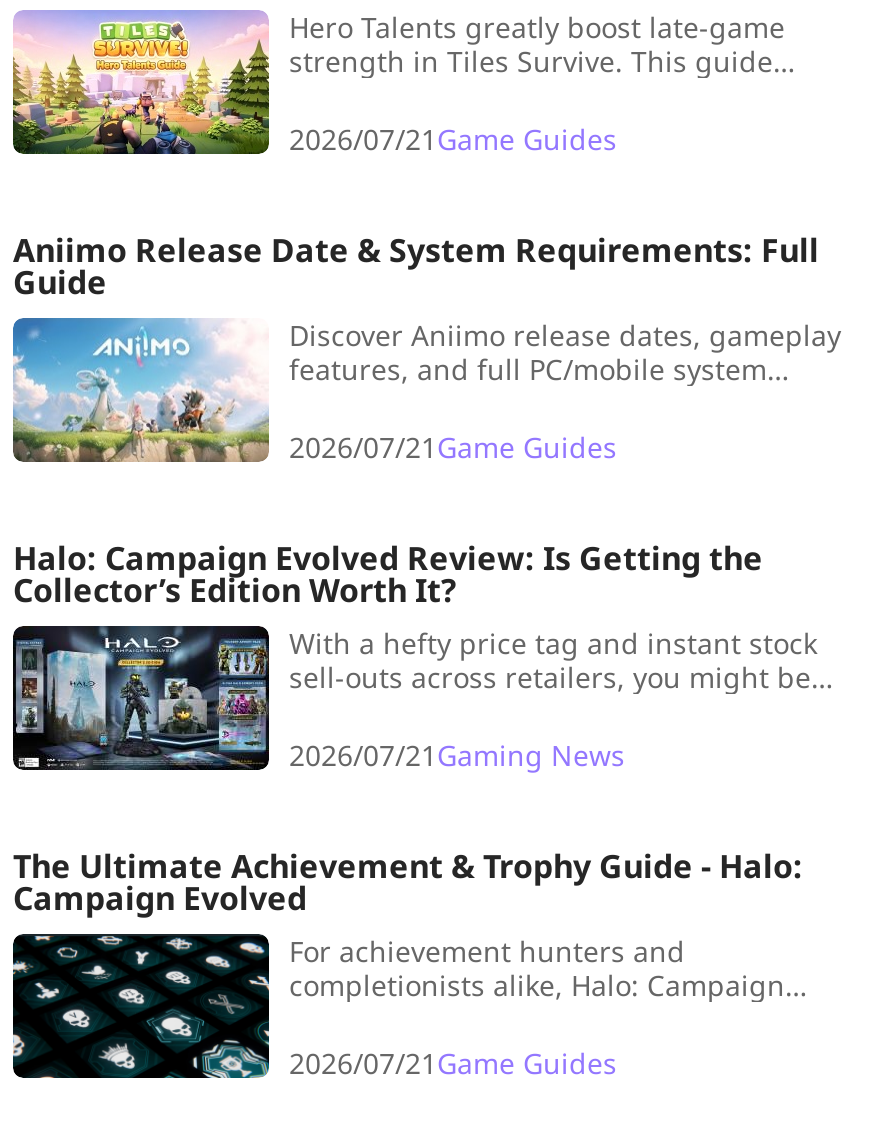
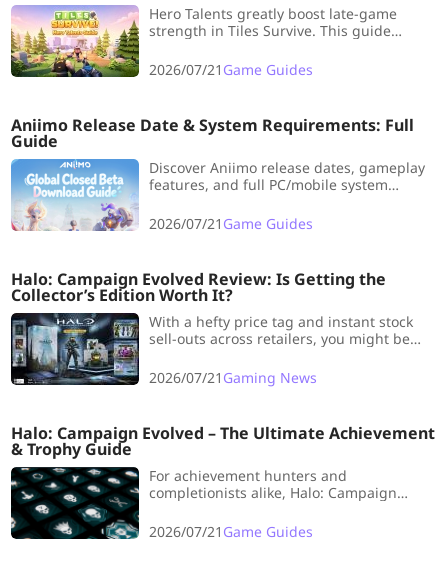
- [image]
+ [image]

- The Ultimate Achievement & Trophy Guide - Halo:
- Campaign Evolved
+ Halo: Campaign Evolved – The Ultimate Achievement
+ & Trophy Guide
